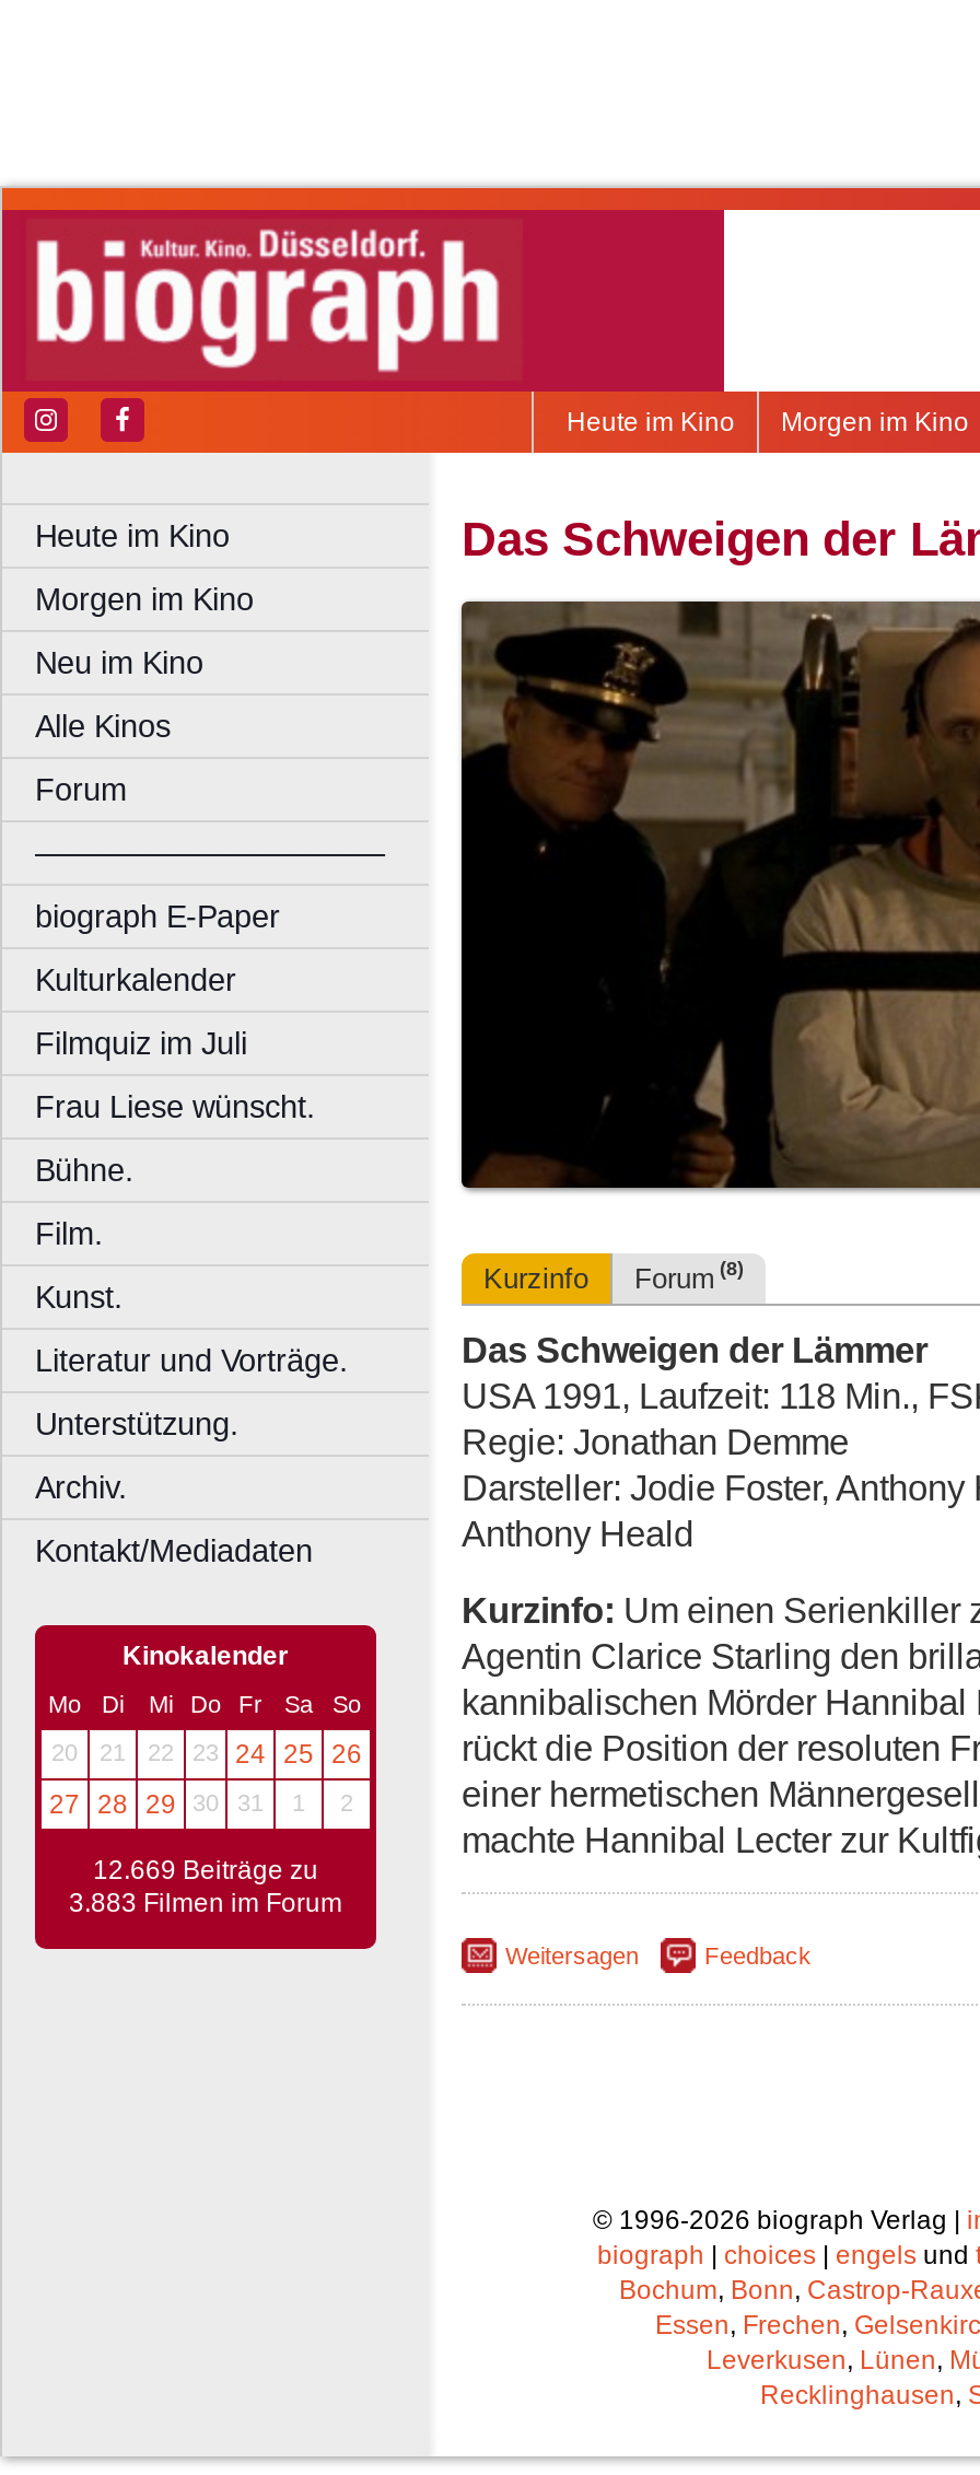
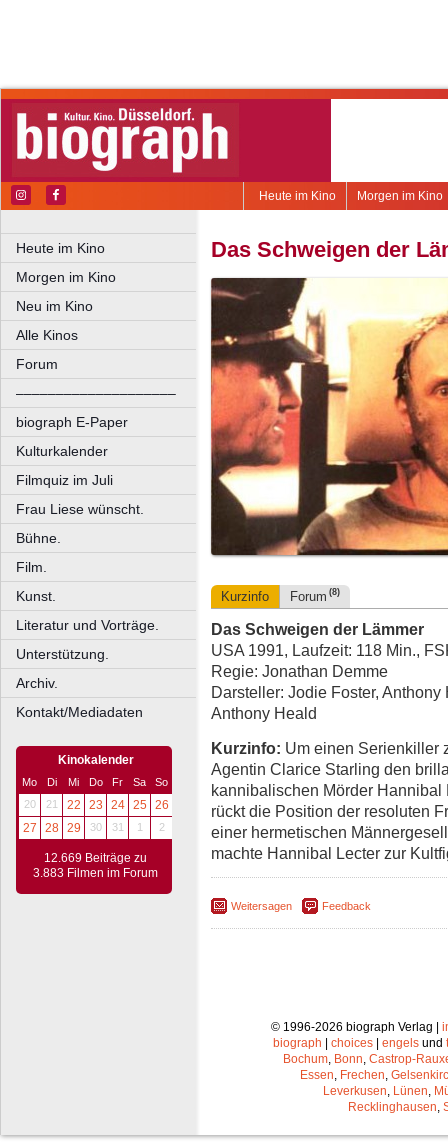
- [image]
+ [image]
